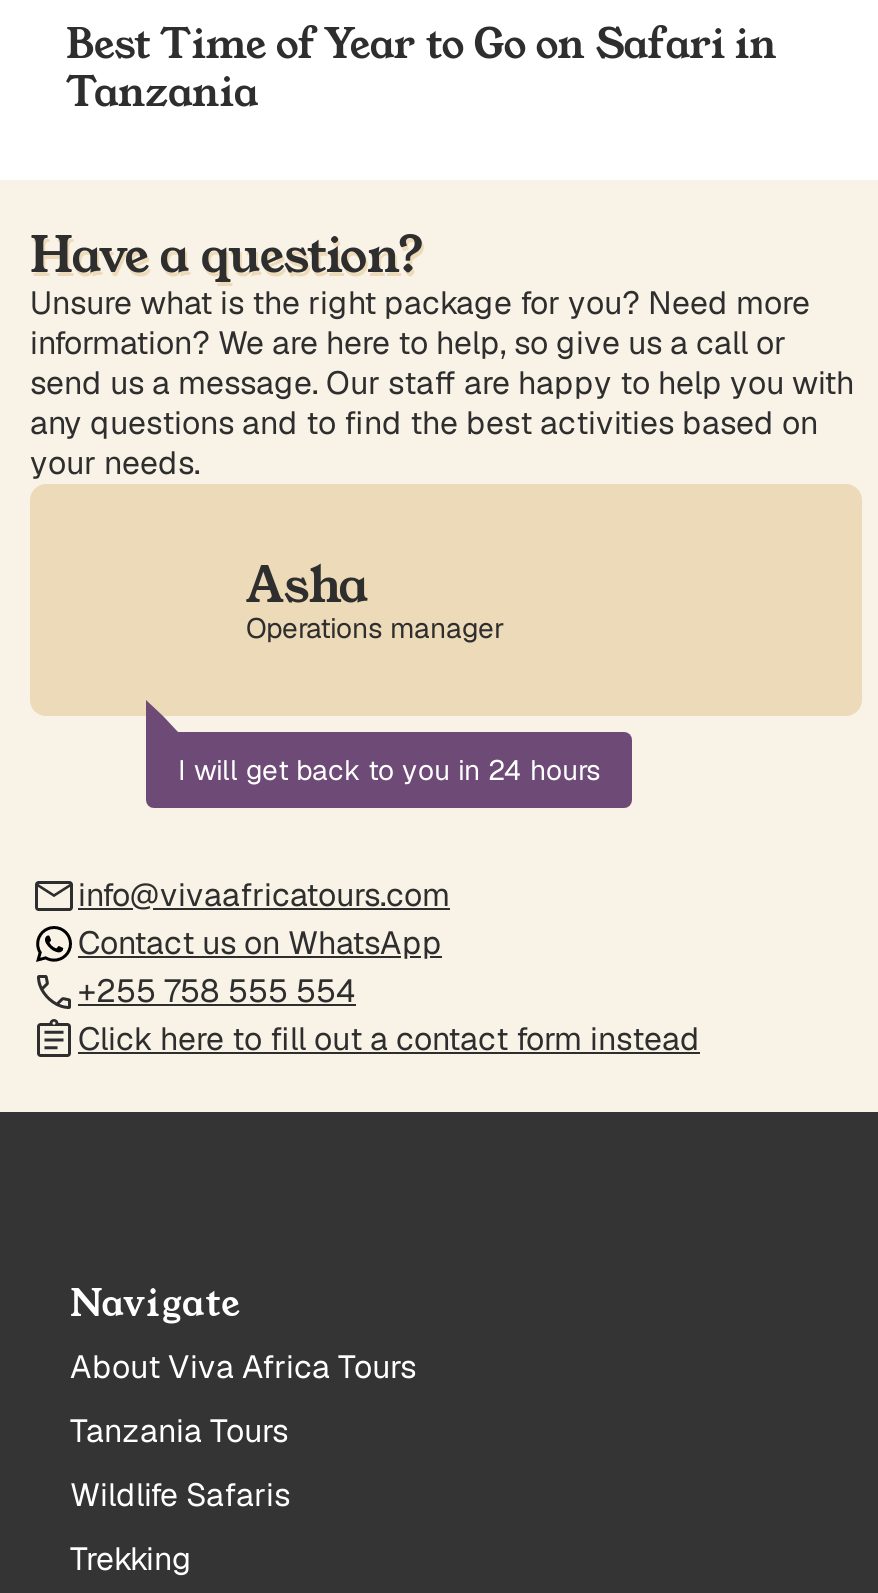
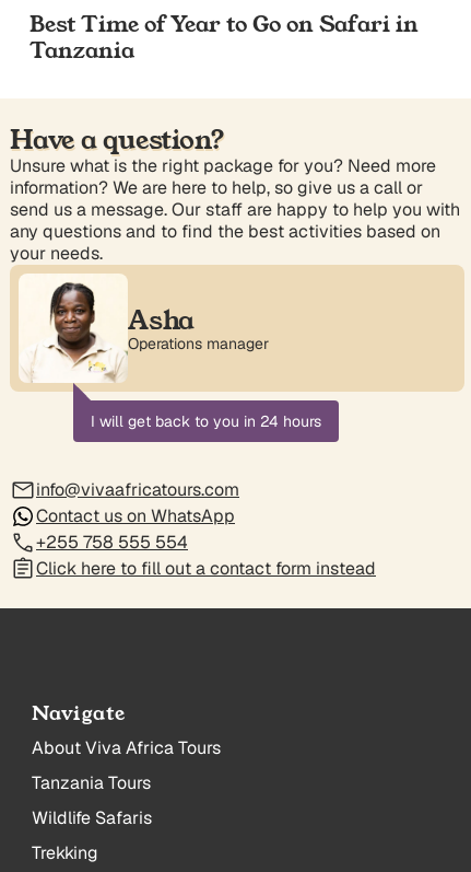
+ [image]
